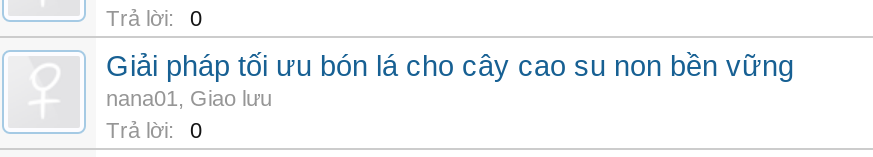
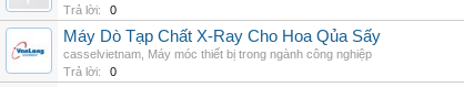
+ [image]

- Giải pháp tối ưu bón lá cho cây cao su non bền vững
- nana01, Giao lưu
+ Máy Dò Tạp Chất X-Ray Cho Hoa Qủa Sấy
+ casselvietnam, Máy móc thiết bị trong ngành công nghiệp
